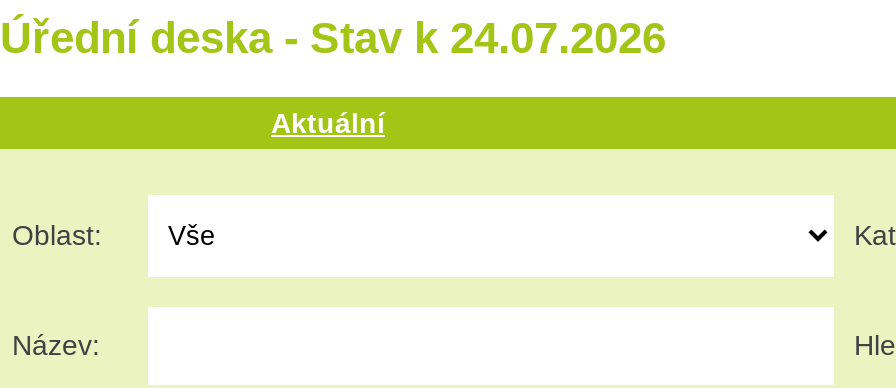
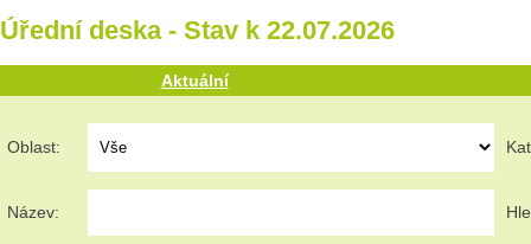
- Úřední deska - Stav k 24.07.2026
+ Úřední deska - Stav k 22.07.2026
